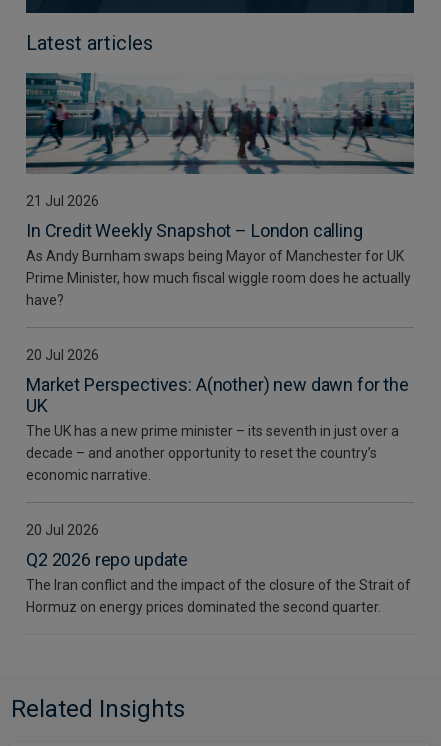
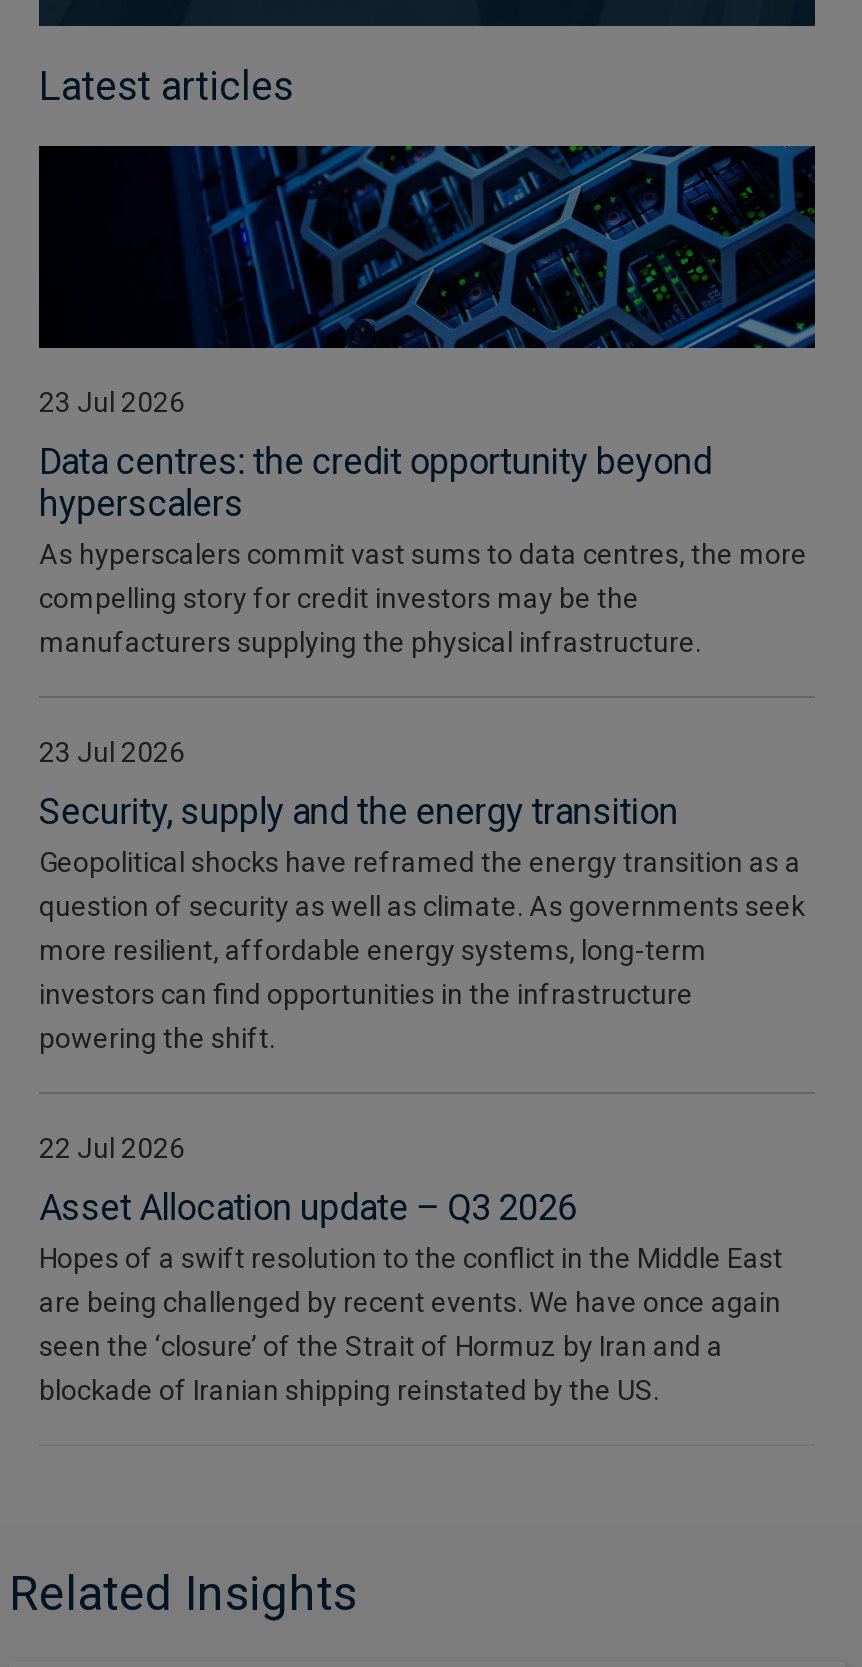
- [image]
- 21 Jul 2026
+ [image]
+ 23 Jul 2026

- In Credit Weekly Snapshot – London calling
- As Andy Burnham swaps being Mayor of Manchester for UK
- Prime Minister, how much fiscal wiggle room does he actually
- have?
+ Data centres: the credit opportunity beyond
+ hyperscalers
+ As hyperscalers commit vast sums to data centres, the more
+ compelling story for credit investors may be the
+ manufacturers supplying the physical infrastructure.

- 20 Jul 2026
+ 23 Jul 2026

- Market Perspectives: A(nother) new dawn for the
- UK
- The UK has a new prime minister – its seventh in just over a
- decade – and another opportunity to reset the country’s
- economic narrative.
+ Security, supply and the energy transition
+ Geopolitical shocks have reframed the energy transition as a
+ question of security as well as climate. As governments seek
+ more resilient, affordable energy systems, long-term
+ investors can find opportunities in the infrastructure
+ powering the shift.

- 20 Jul 2026
+ 22 Jul 2026

- Q2 2026 repo update
- The Iran conflict and the impact of the closure of the Strait of
- Hormuz on energy prices dominated the second quarter.
+ Asset Allocation update – Q3 2026
+ Hopes of a swift resolution to the conflict in the Middle East
+ are being challenged by recent events. We have once again
+ seen the ‘closure’ of the Strait of Hormuz by Iran and a
+ blockade of Iranian shipping reinstated by the US.
